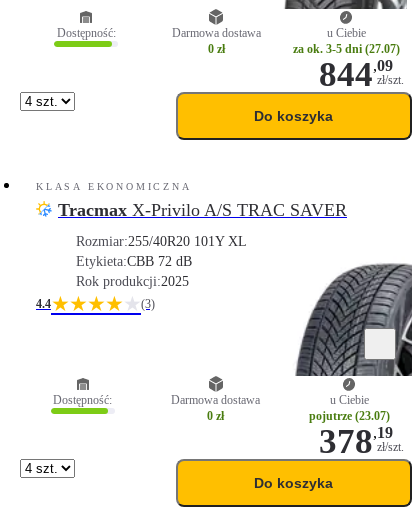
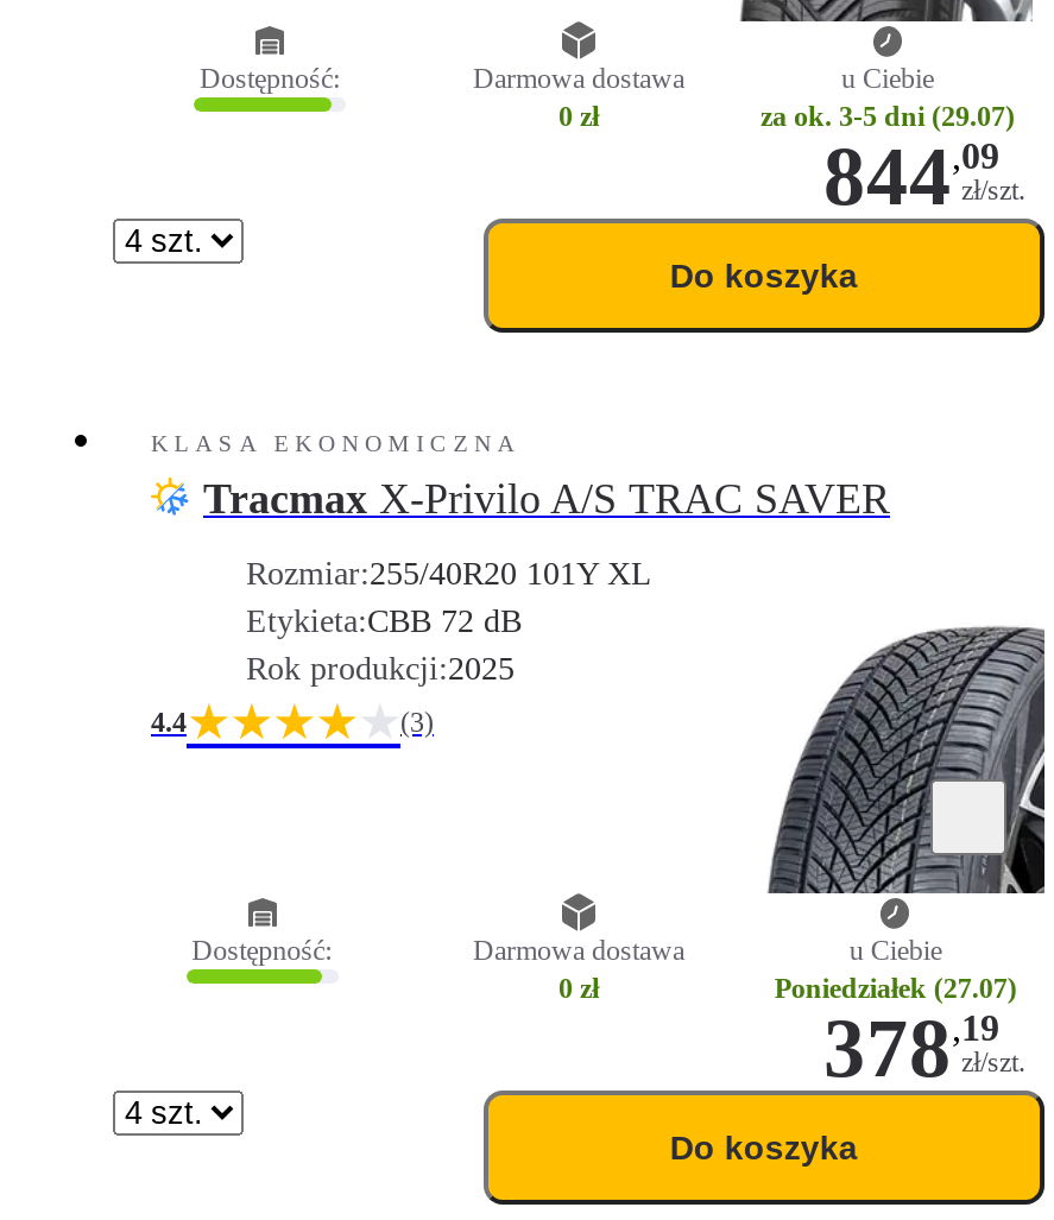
- za ok. 3-5 dni (27.07)
+ za ok. 3-5 dni (29.07)

- pojutrze (23.07)
+ Poniedziałek (27.07)
